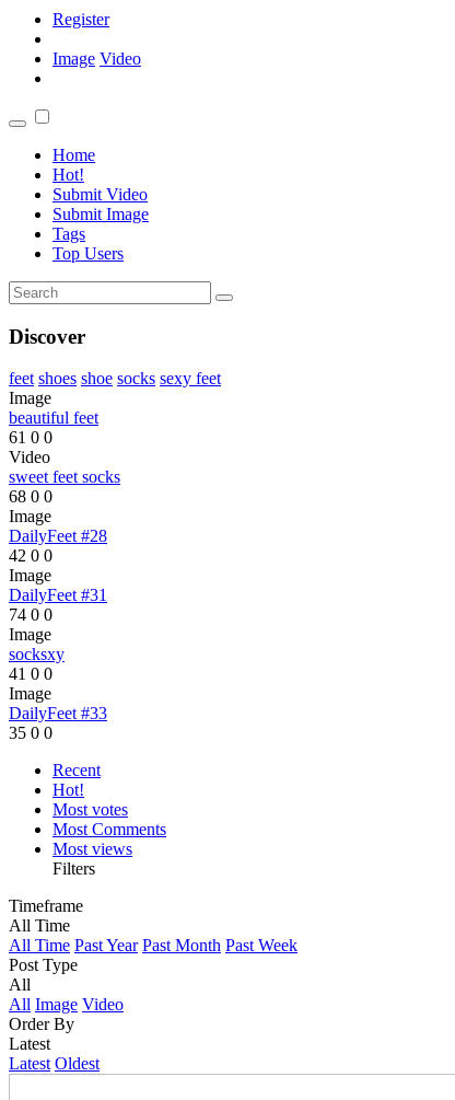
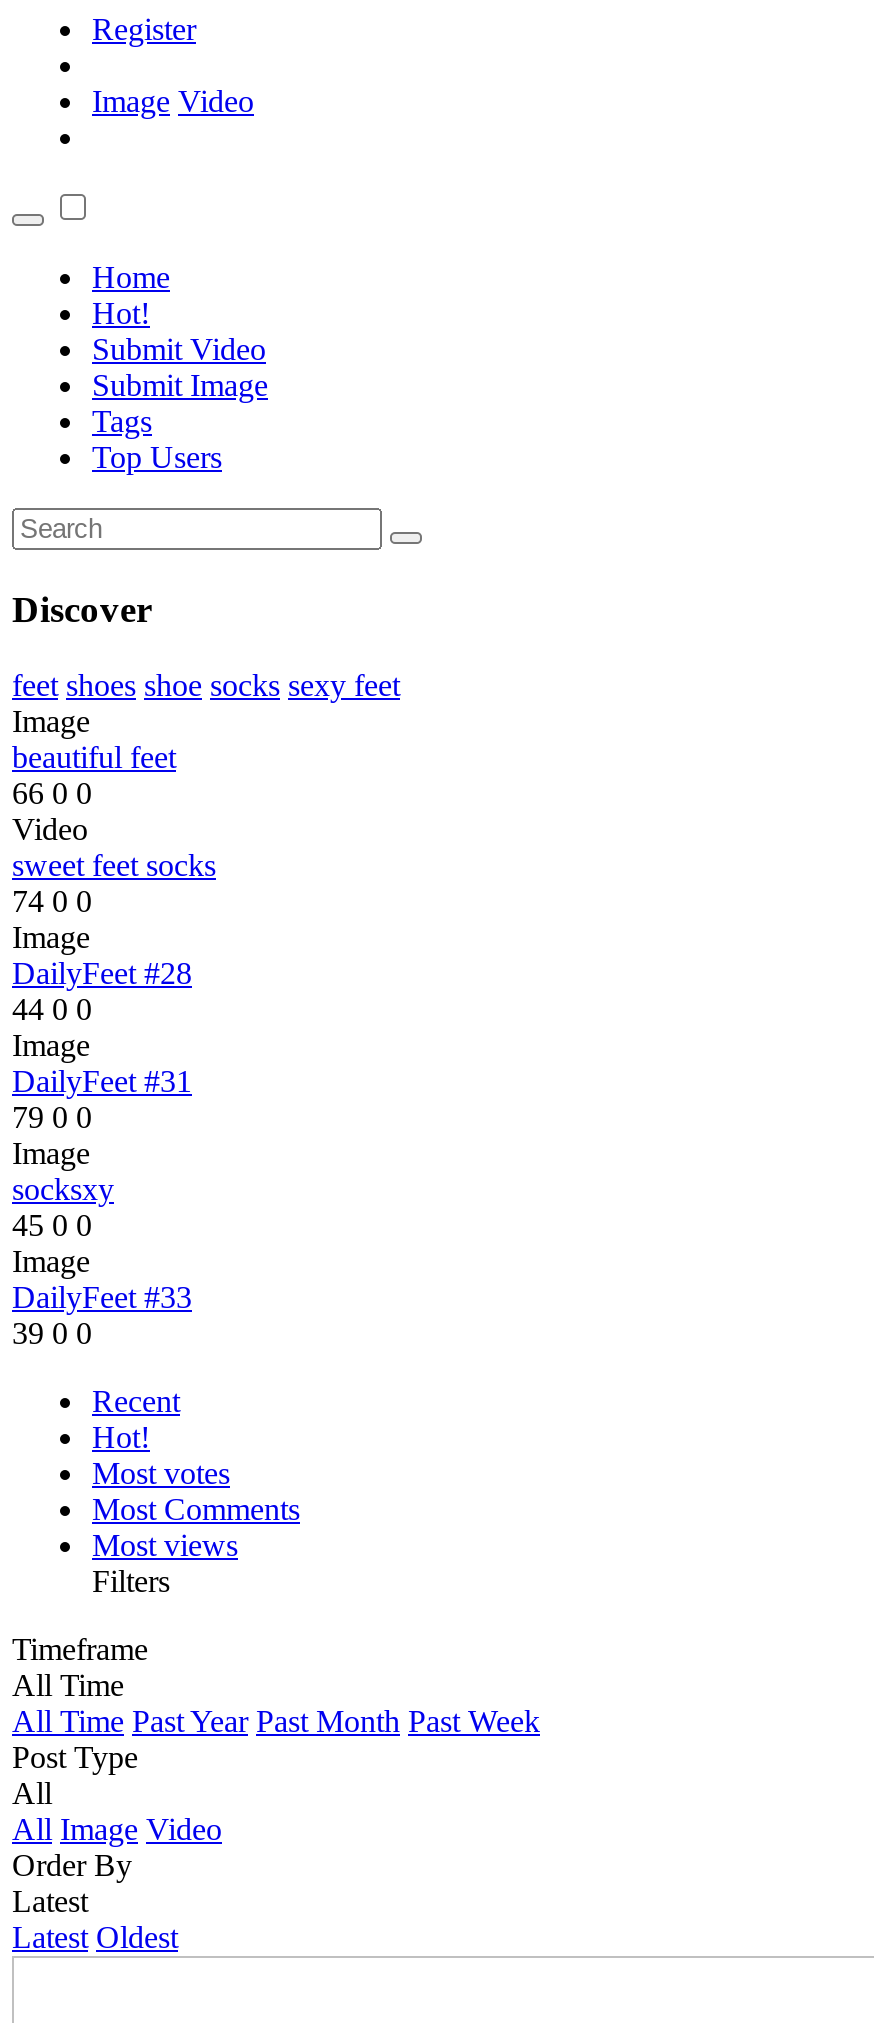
- 61 0 0
+ 66 0 0

- 68 0 0
+ 74 0 0

- 42 0 0
+ 44 0 0

- 74 0 0
+ 79 0 0

- 41 0 0
+ 45 0 0

- 35 0 0
+ 39 0 0
